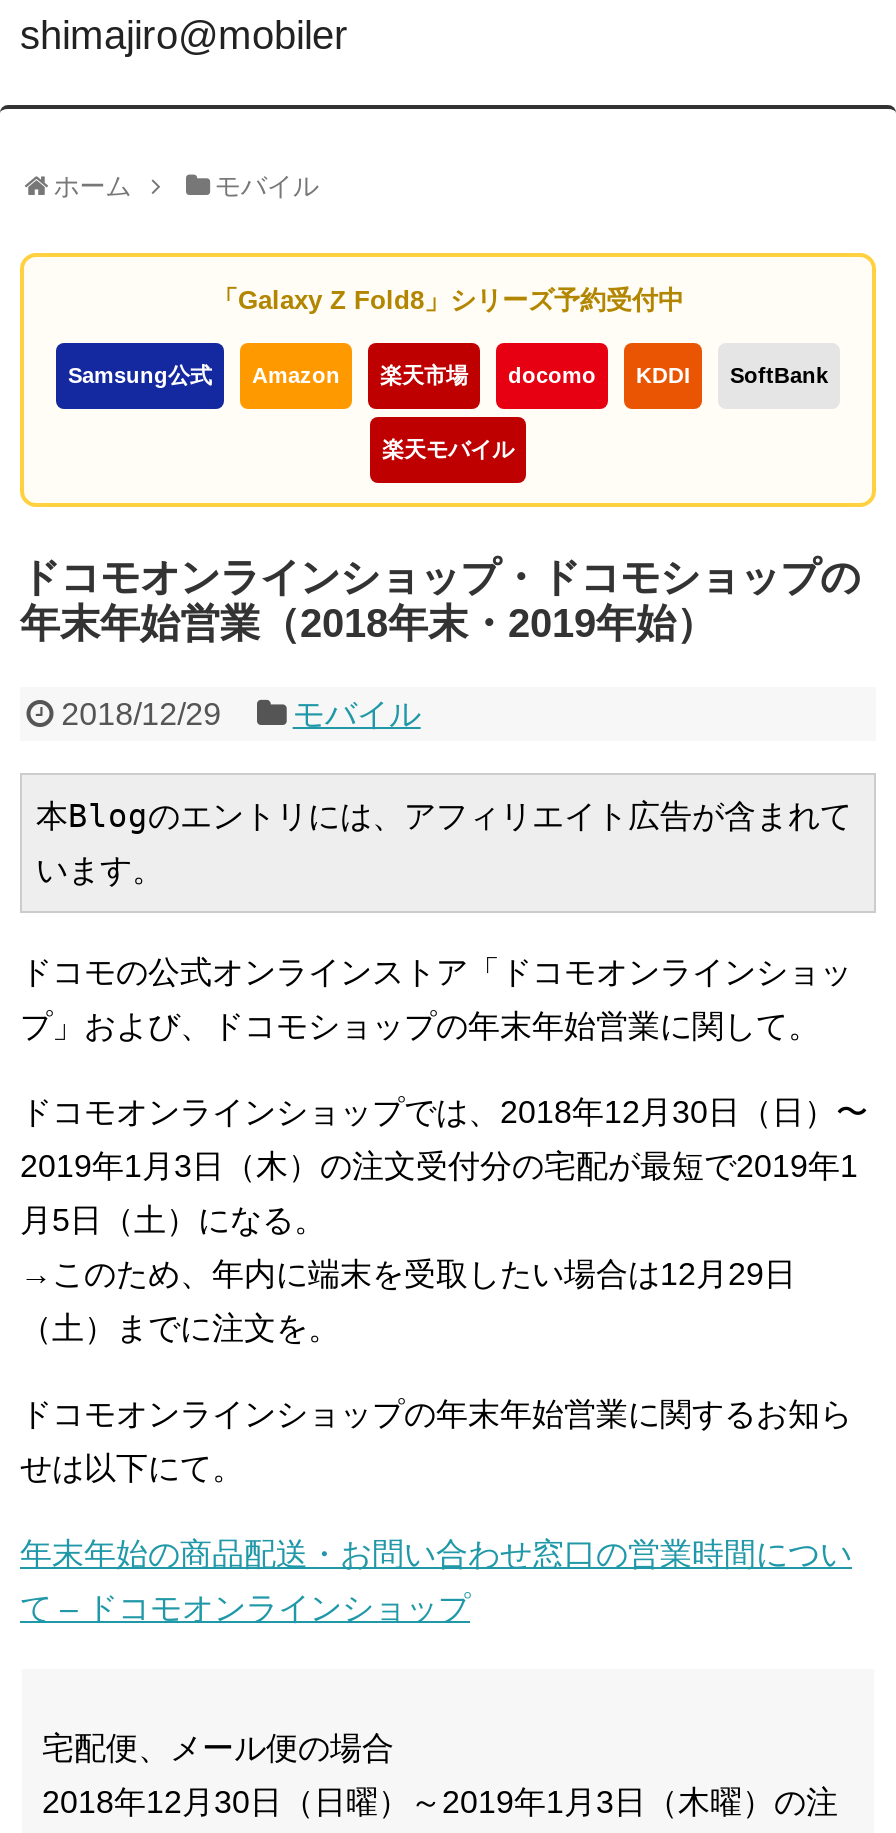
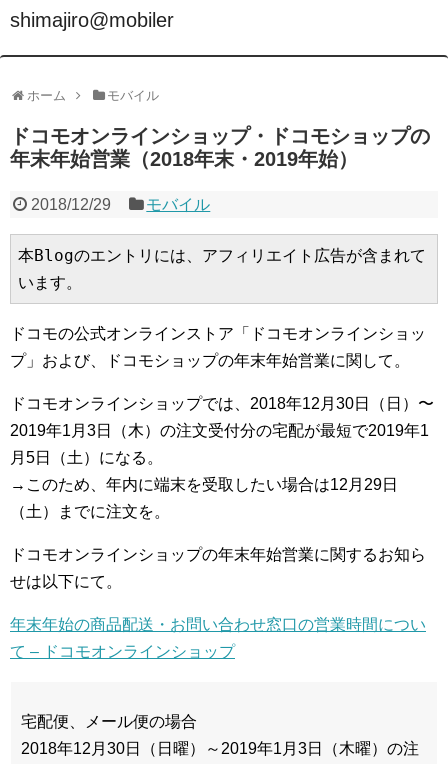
- [image]
- 「Galaxy Z Fold8」シリーズ予約受付中
- Samsung公式
- Amazon
- 楽天市場
- docomo
- KDDI
- SoftBank
- 楽天モバイル
